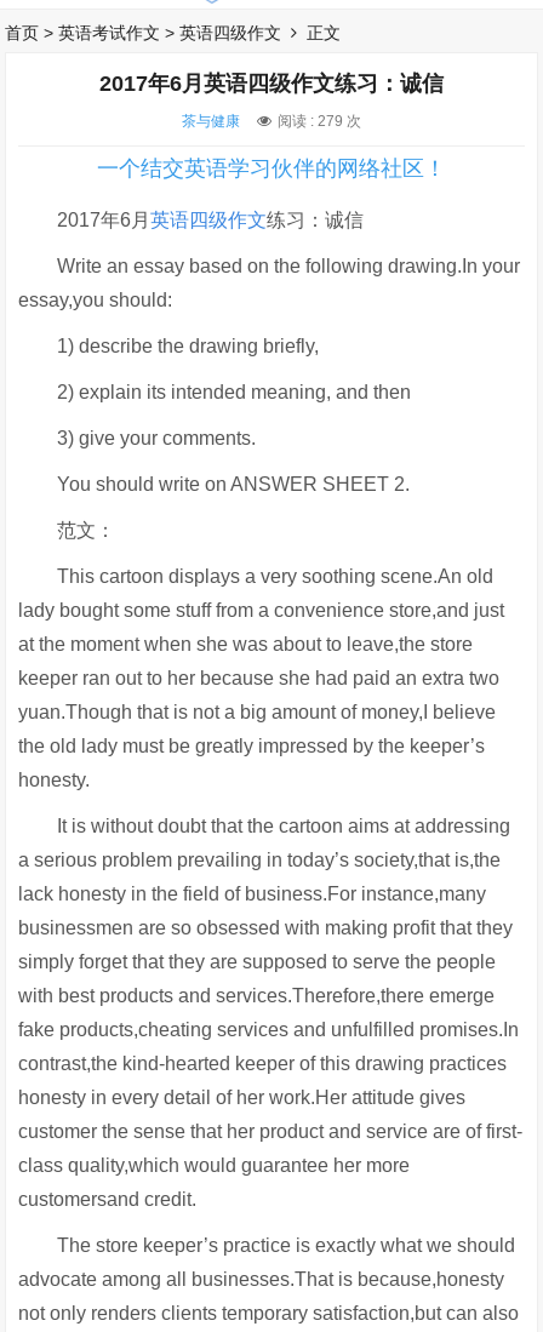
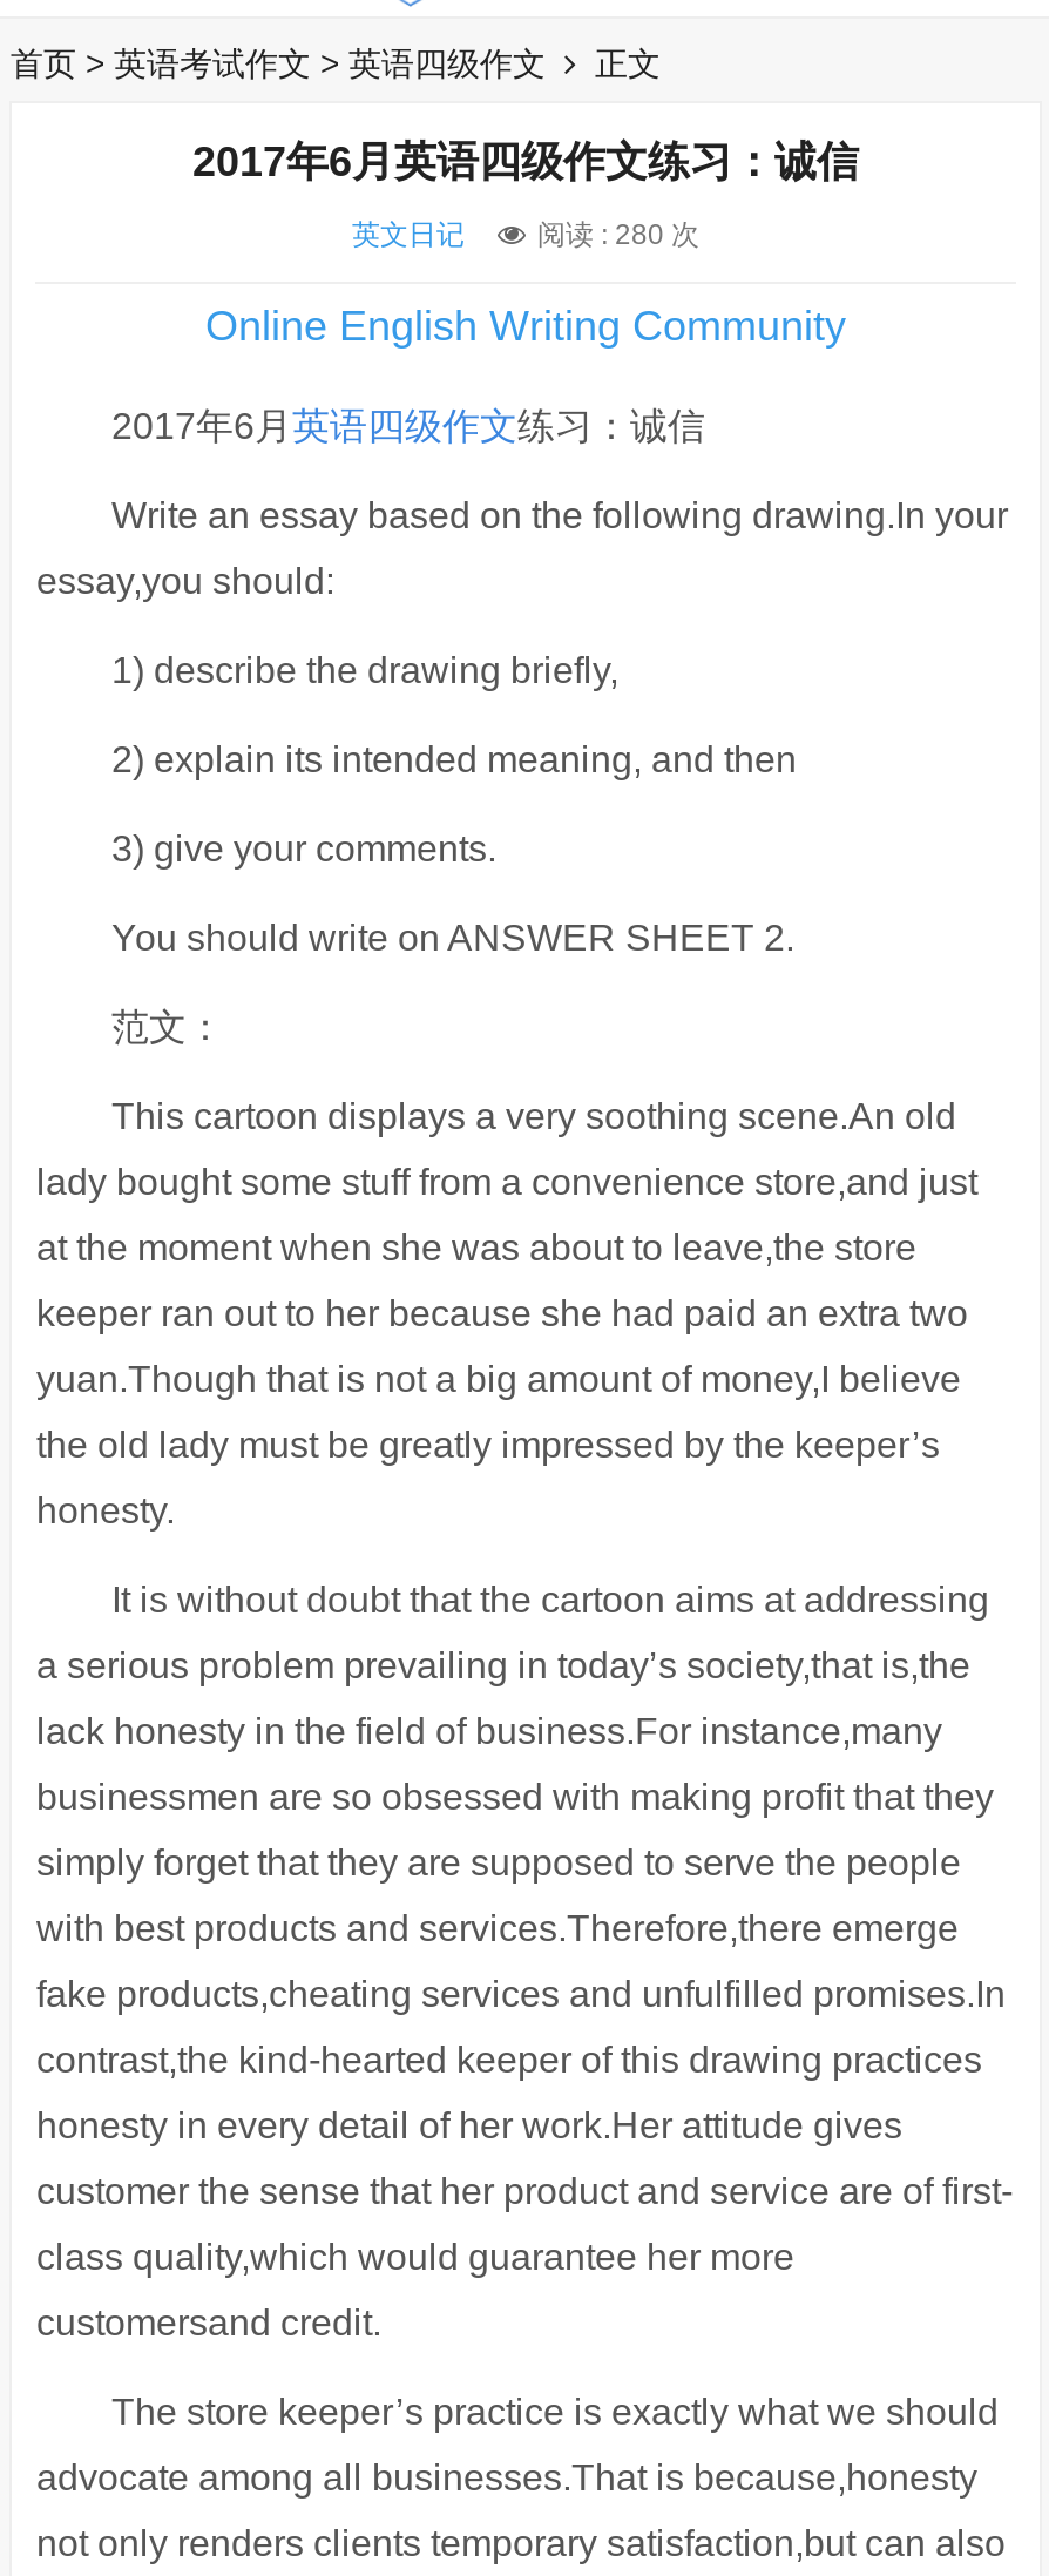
- 茶与健康
- 阅读 : 279 次
+ 英文日记
+ 阅读 : 280 次

- 一个结交英语学习伙伴的网络社区！
+ Online English Writing Community
